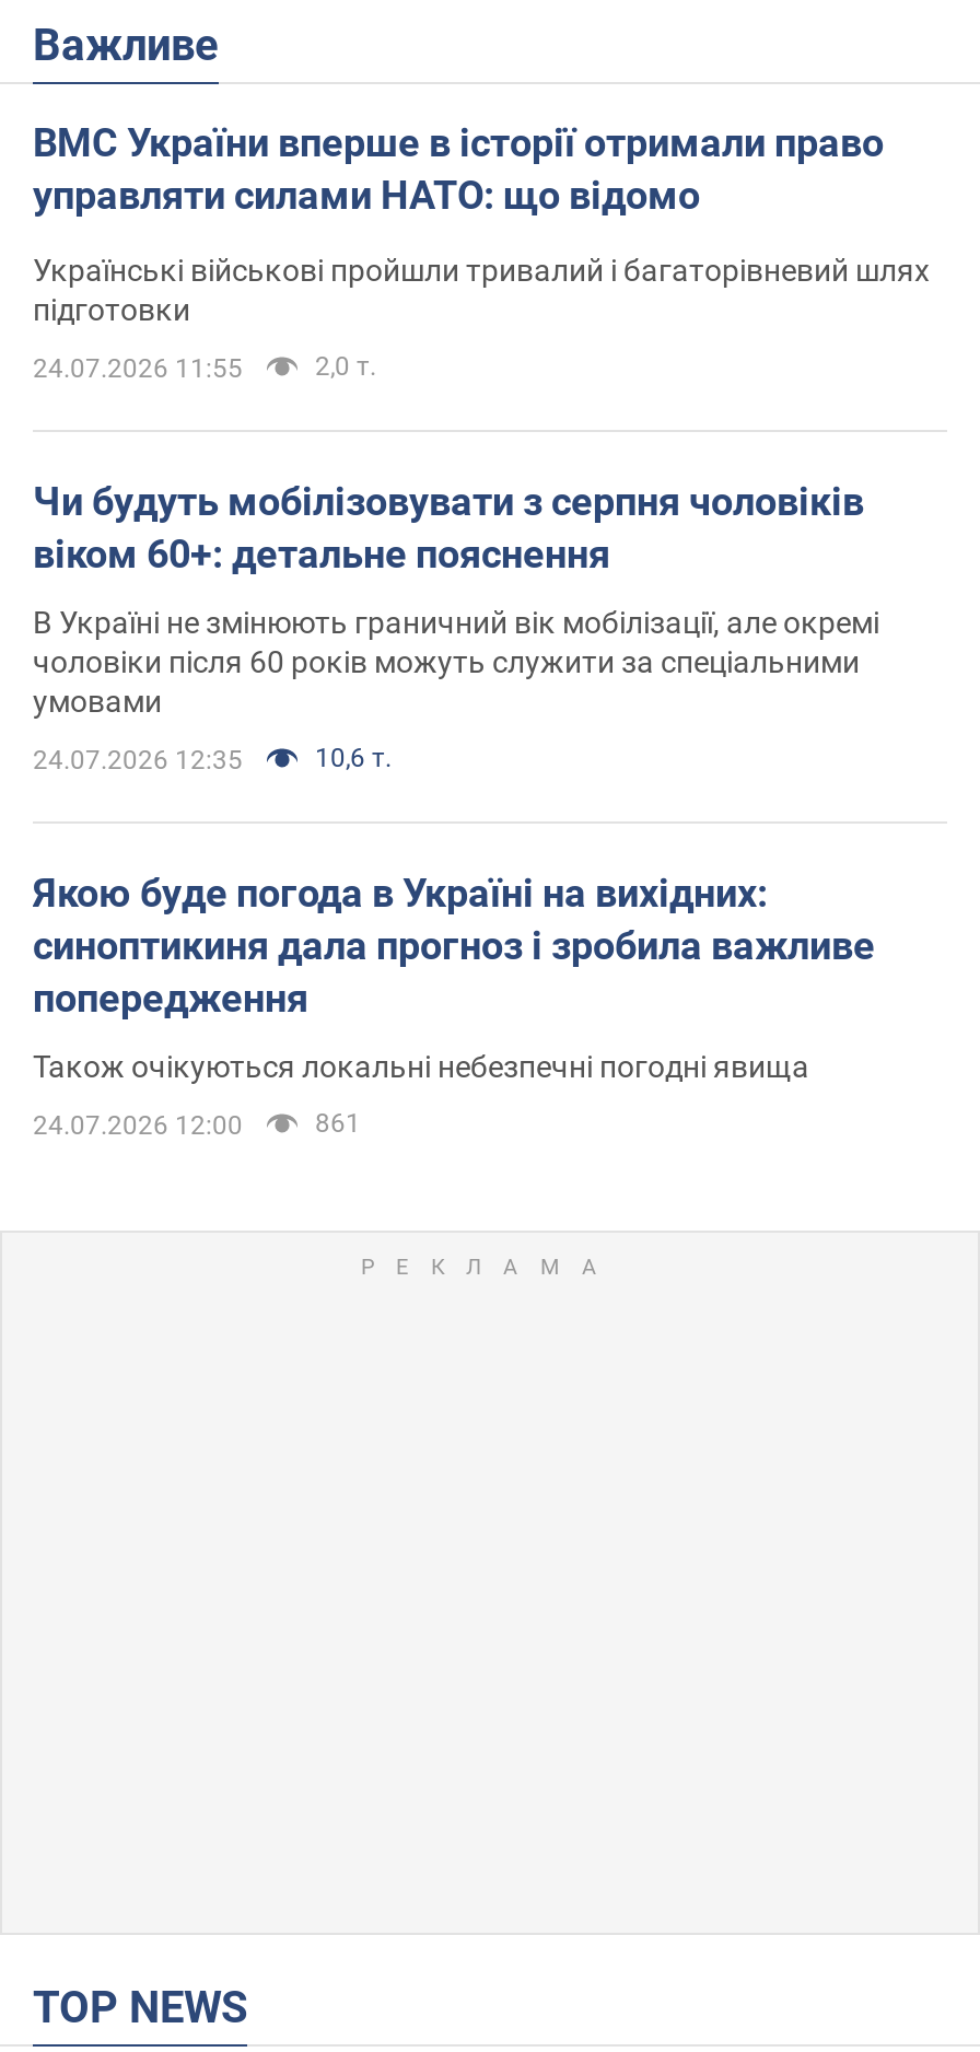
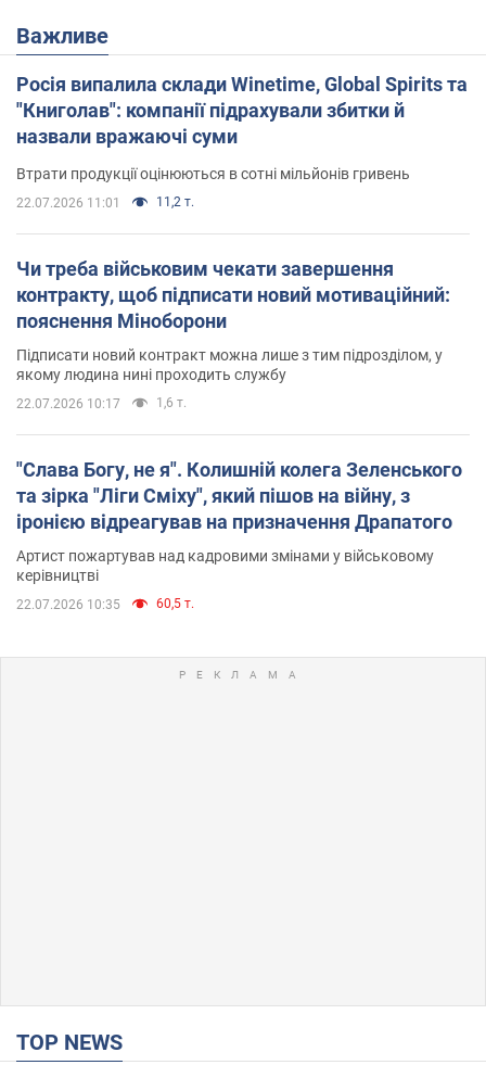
- ВМС України вперше в історії отримали право
- управляти силами НАТО: що відомо
+ Росія випалила склади Winetime, Global Spirits та
+ "Книголав": компанії підрахували збитки й
+ назвали вражаючі суми

- Українські військові пройшли тривалий і багаторівневий шлях
- підготовки
+ Втрати продукції оцінюються в сотні мільйонів гривень

- 24.07.2026 11:55
- 2,0 т.
+ 22.07.2026 11:01
+ 11,2 т.

- Чи будуть мобілізовувати з серпня чоловіків
- віком 60+: детальне пояснення
+ Чи треба військовим чекати завершення
+ контракту, щоб підписати новий мотиваційний:
+ пояснення Міноборони

- В Україні не змінюють граничний вік мобілізації, але окремі
- чоловіки після 60 років можуть служити за спеціальними
- умовами
+ Підписати новий контракт можна лише з тим підрозділом, у
+ якому людина нині проходить службу

- 24.07.2026 12:35
- 10,6 т.
+ 22.07.2026 10:17
+ 1,6 т.

- Якою буде погода в Україні на вихідних:
- синоптикиня дала прогноз і зробила важливе
- попередження
+ "Слава Богу, не я". Колишній колега Зеленського
+ та зірка "Ліги Сміху", який пішов на війну, з
+ іронією відреагував на призначення Драпатого

- Також очікуються локальні небезпечні погодні явища
+ Артист пожартував над кадровими змінами у військовому
+ керівництві

- 24.07.2026 12:00
- 861
+ 22.07.2026 10:35
+ 60,5 т.
